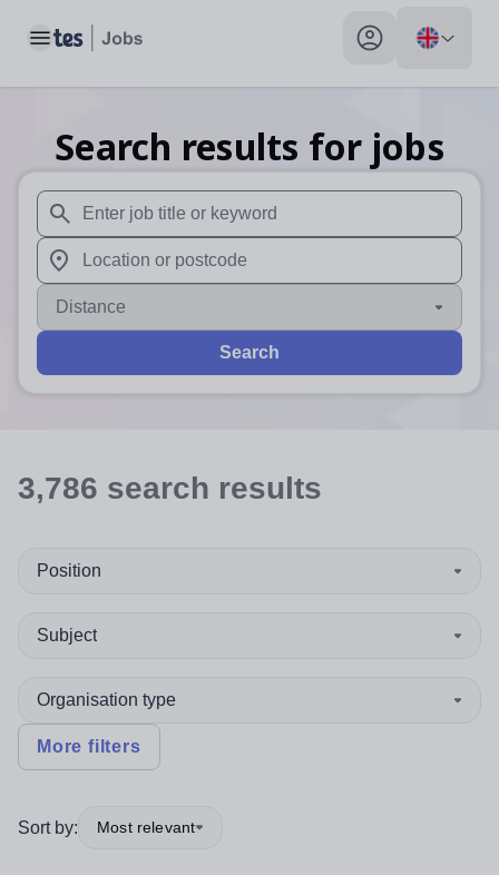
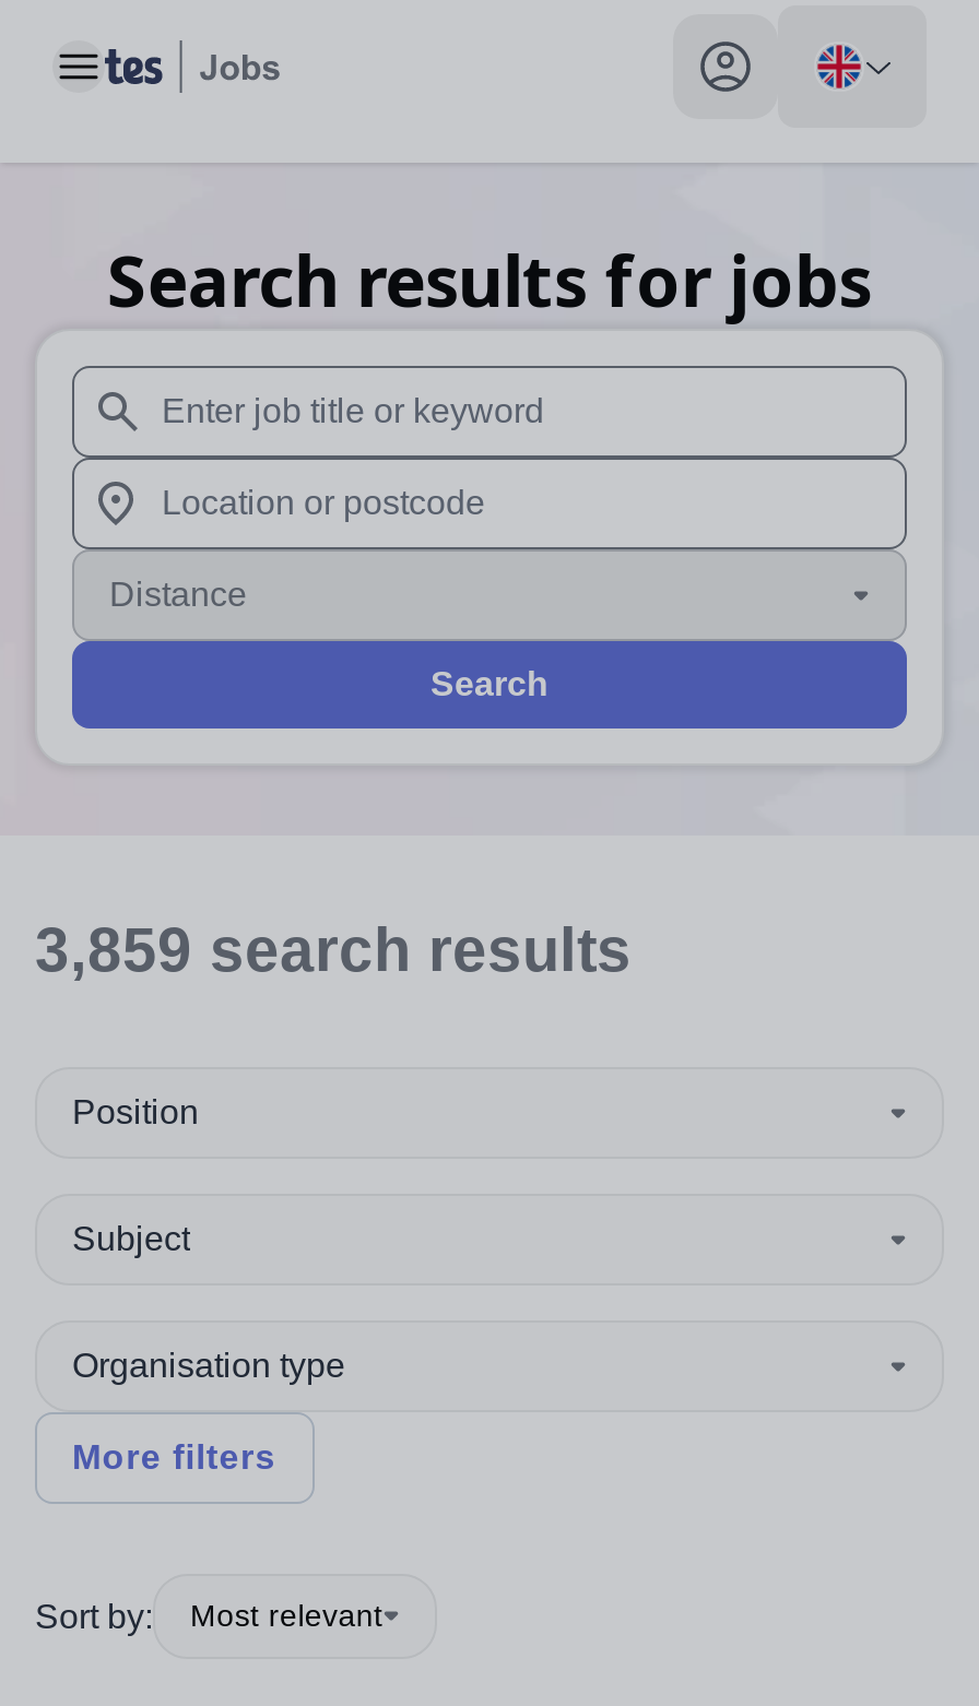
- 3,786 search results
+ 3,859 search results
